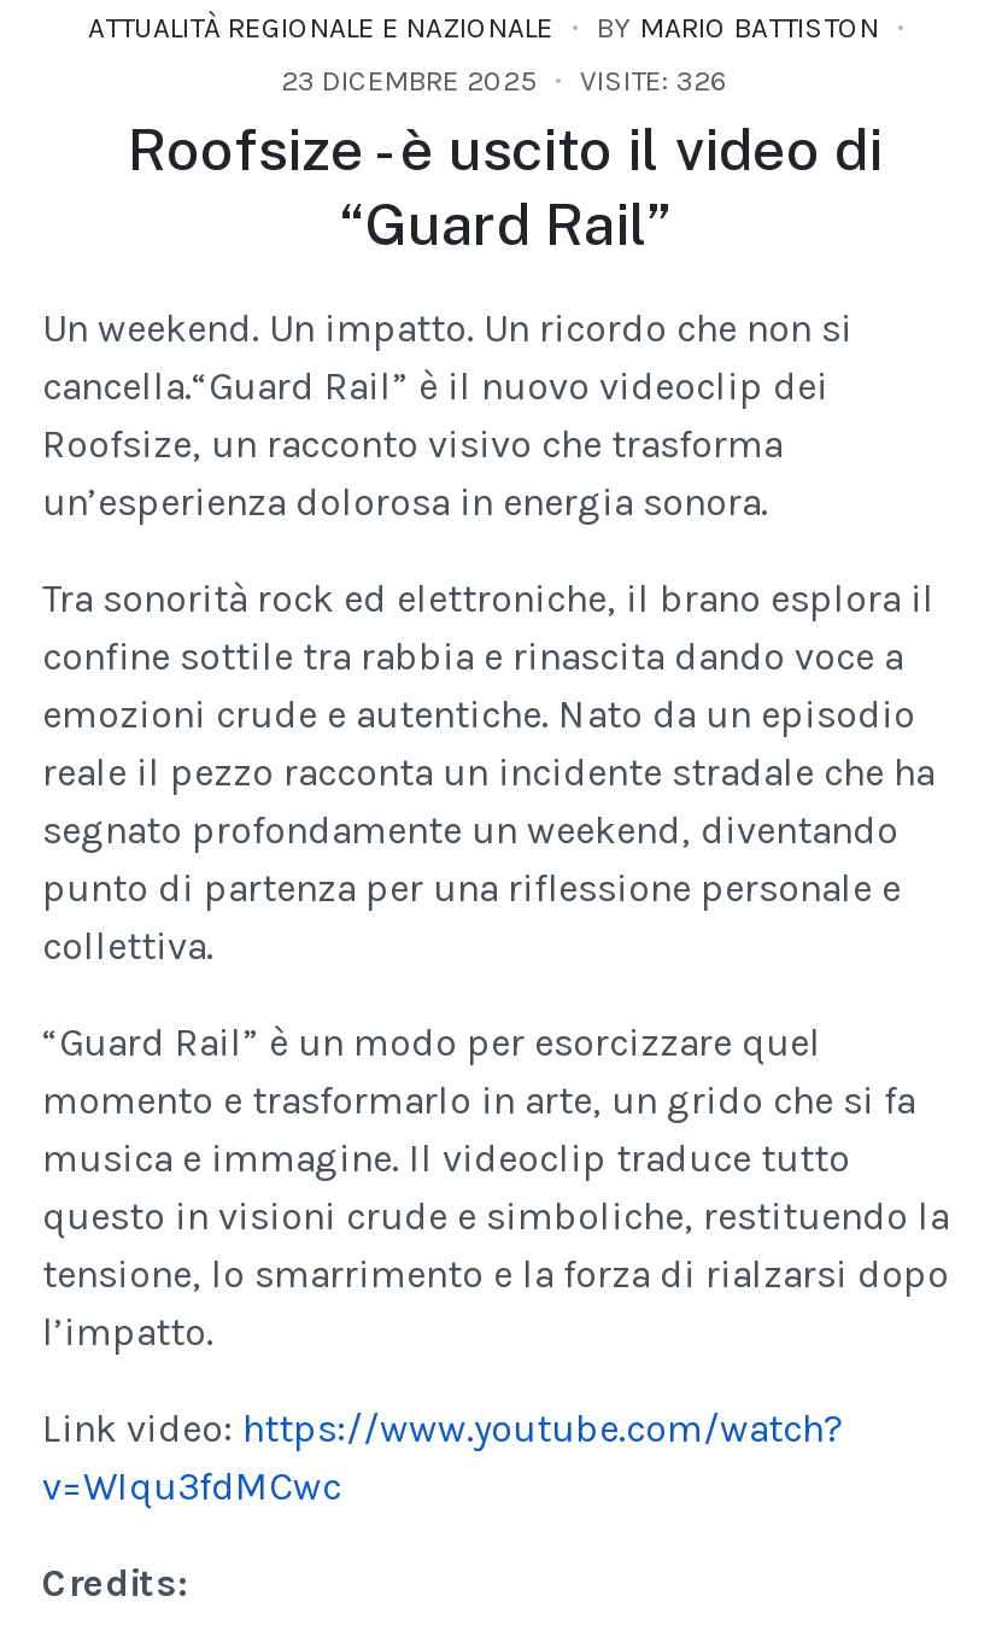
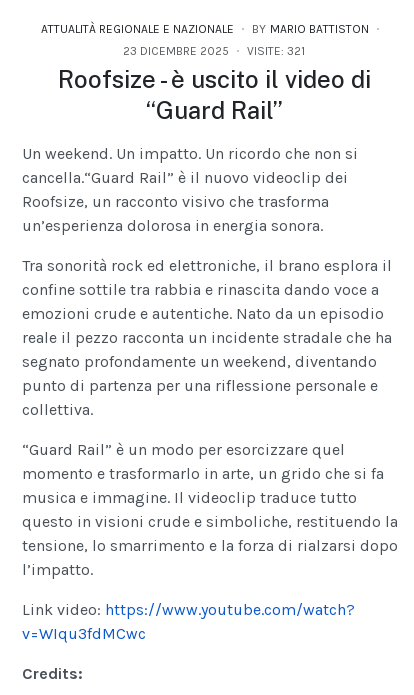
- 23 DICEMBRE 2025 VISITE: 326
+ 23 DICEMBRE 2025 VISITE: 321
